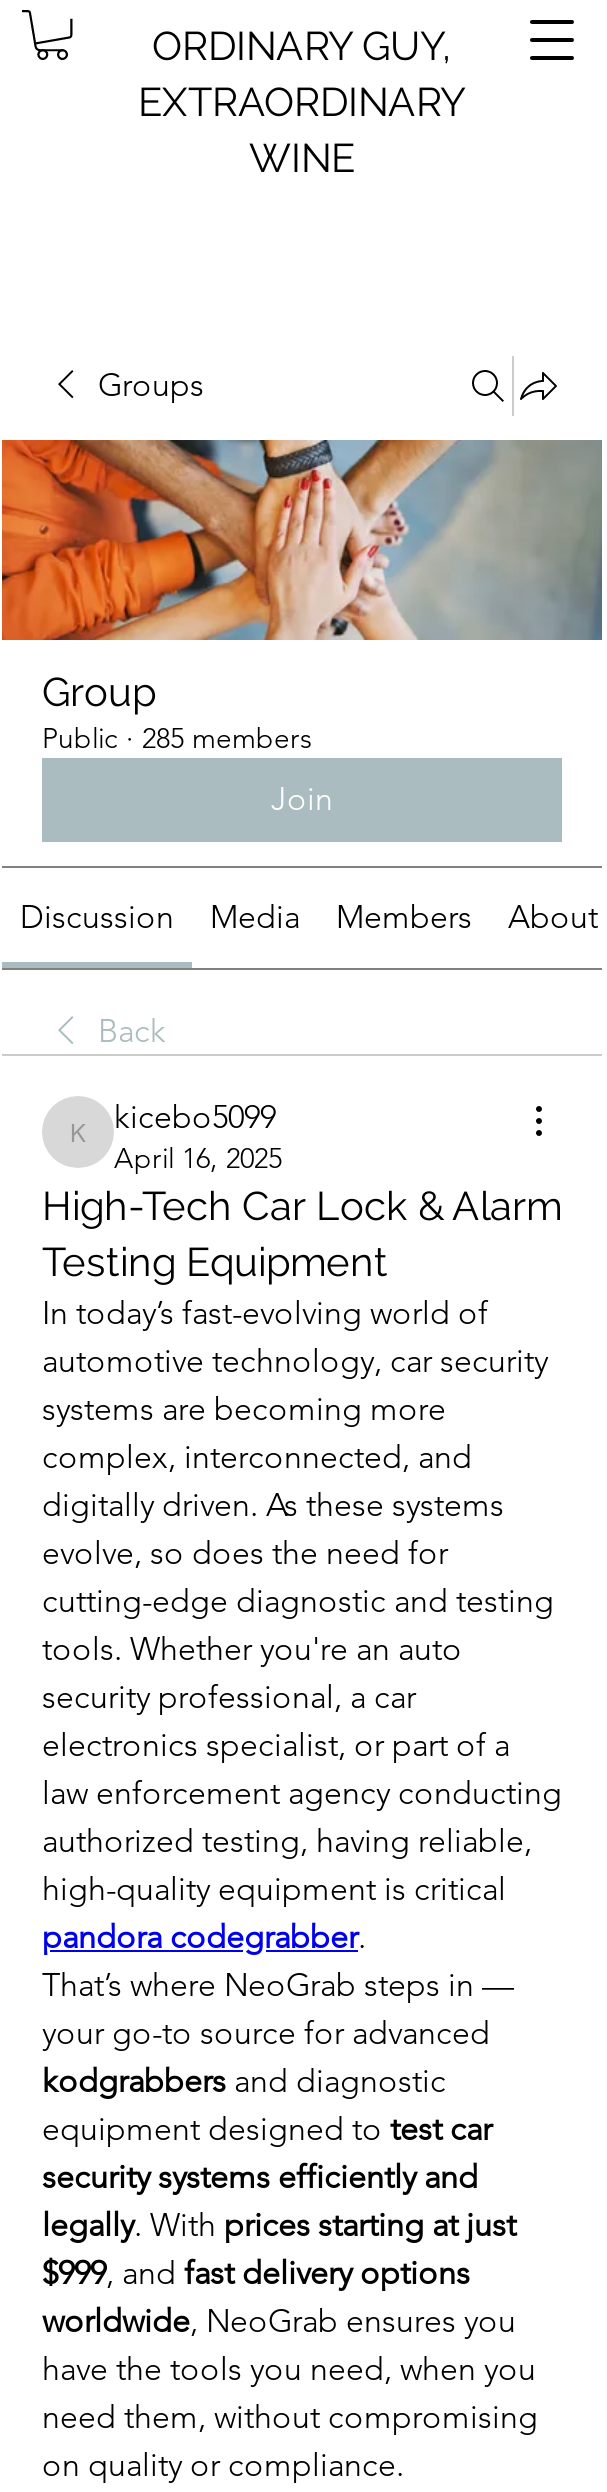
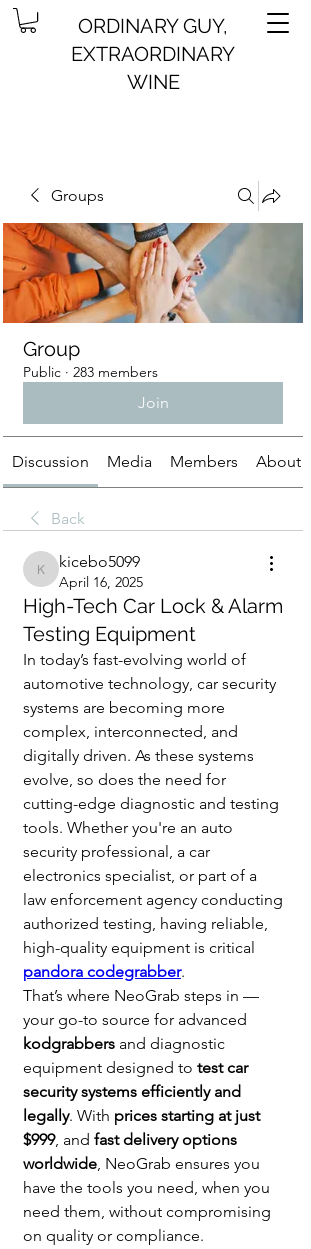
- Public · 285 members
+ Public · 283 members
